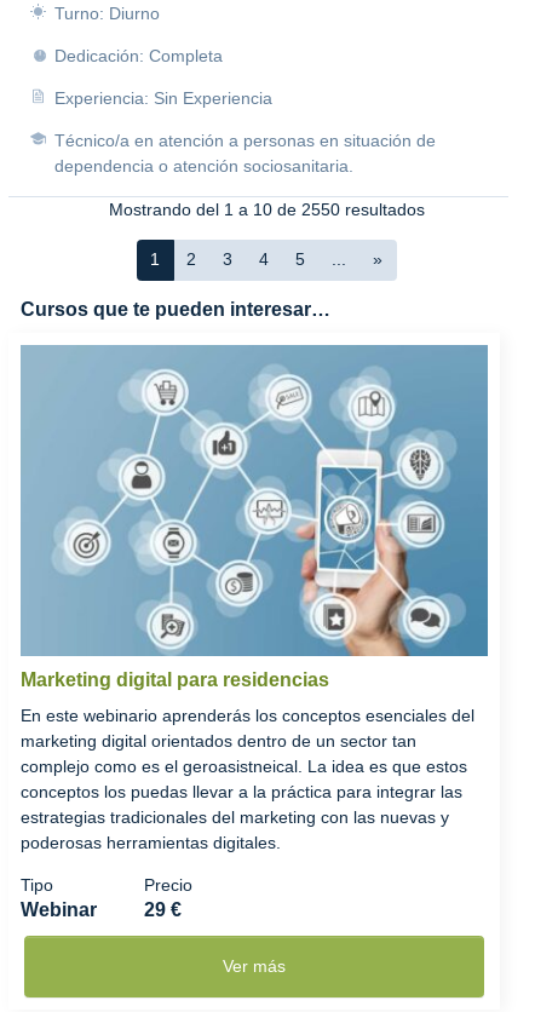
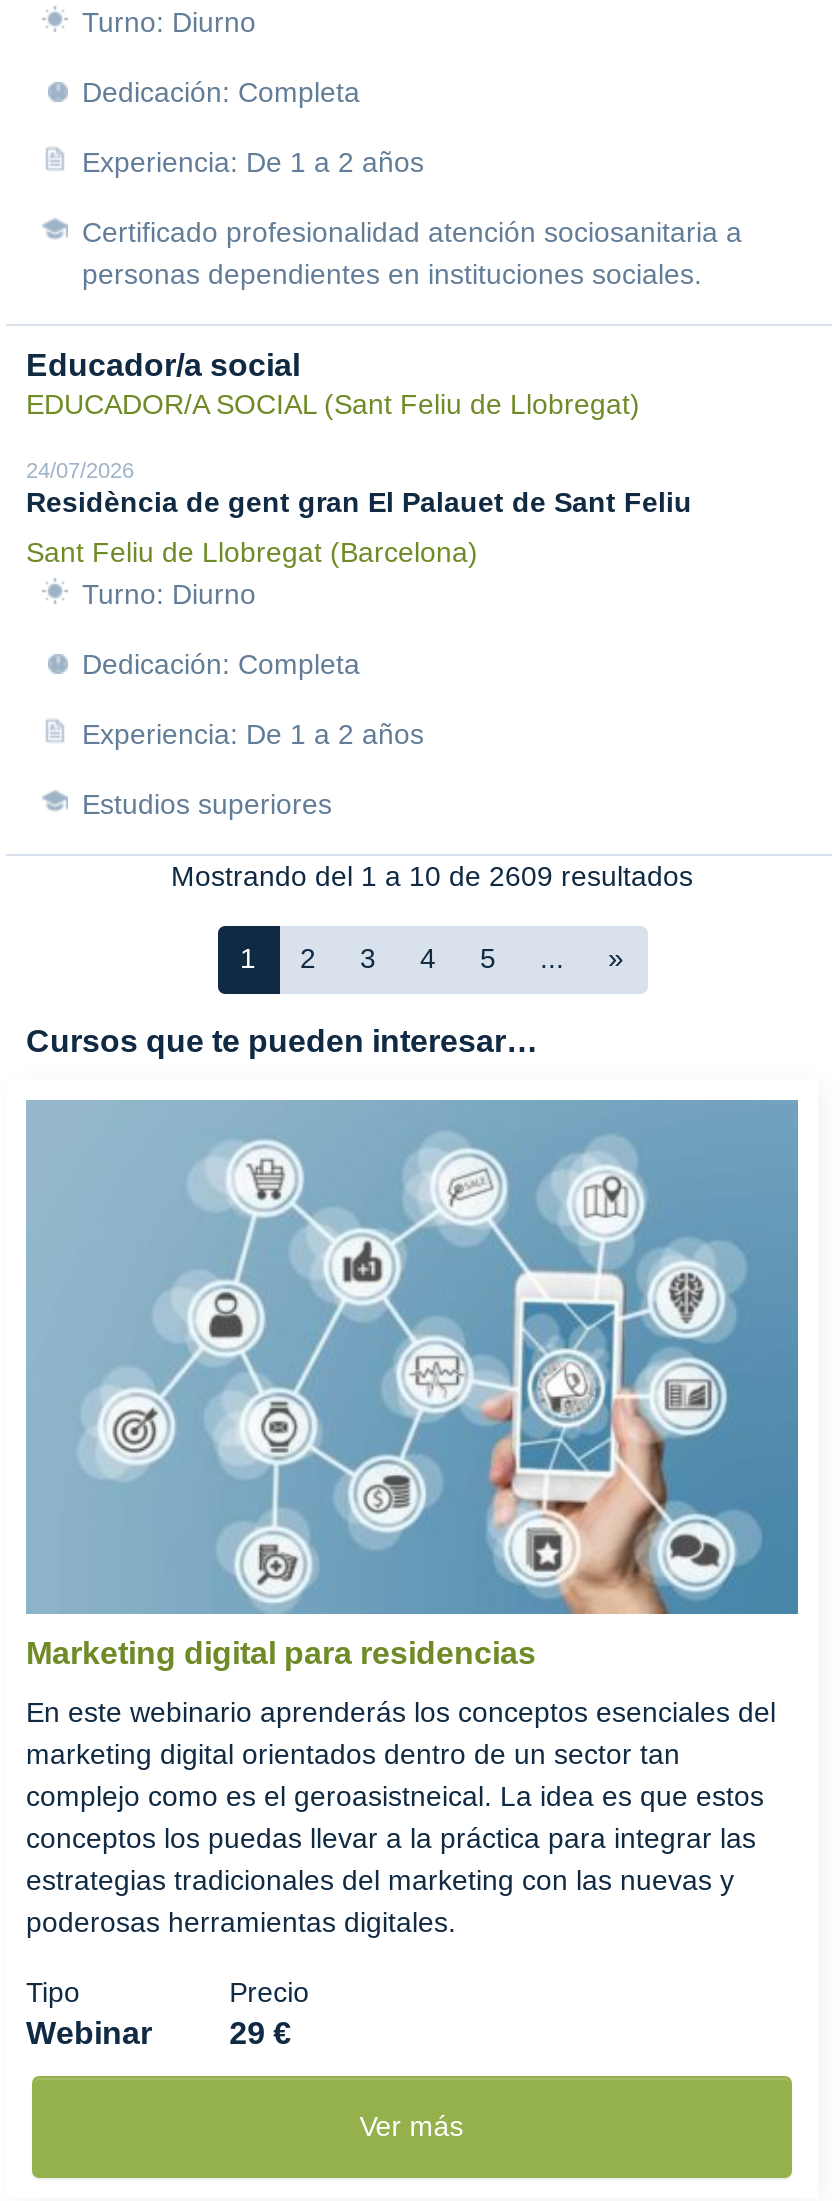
- Experiencia: Sin Experiencia
- Técnico/a en atención a personas en situación de
- dependencia o atención sociosanitaria.
- Mostrando del 1 a 10 de 2550 resultados
+ Experiencia: De 1 a 2 años
+ Certificado profesionalidad atención sociosanitaria a
+ personas dependientes en instituciones sociales.
+ Educador/a social
+ EDUCADOR/A SOCIAL (Sant Feliu de Llobregat)
+ 24/07/2026
+ Residència de gent gran El Palauet de Sant Feliu
+ Sant Feliu de Llobregat (Barcelona)
+ Turno: Diurno
+ Dedicación: Completa
+ Experiencia: De 1 a 2 años
+ Estudios superiores
+ Mostrando del 1 a 10 de 2609 resultados
